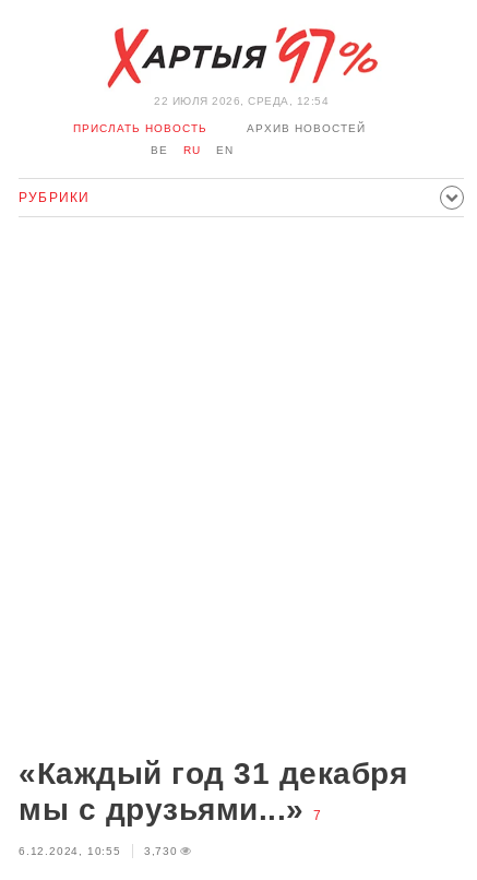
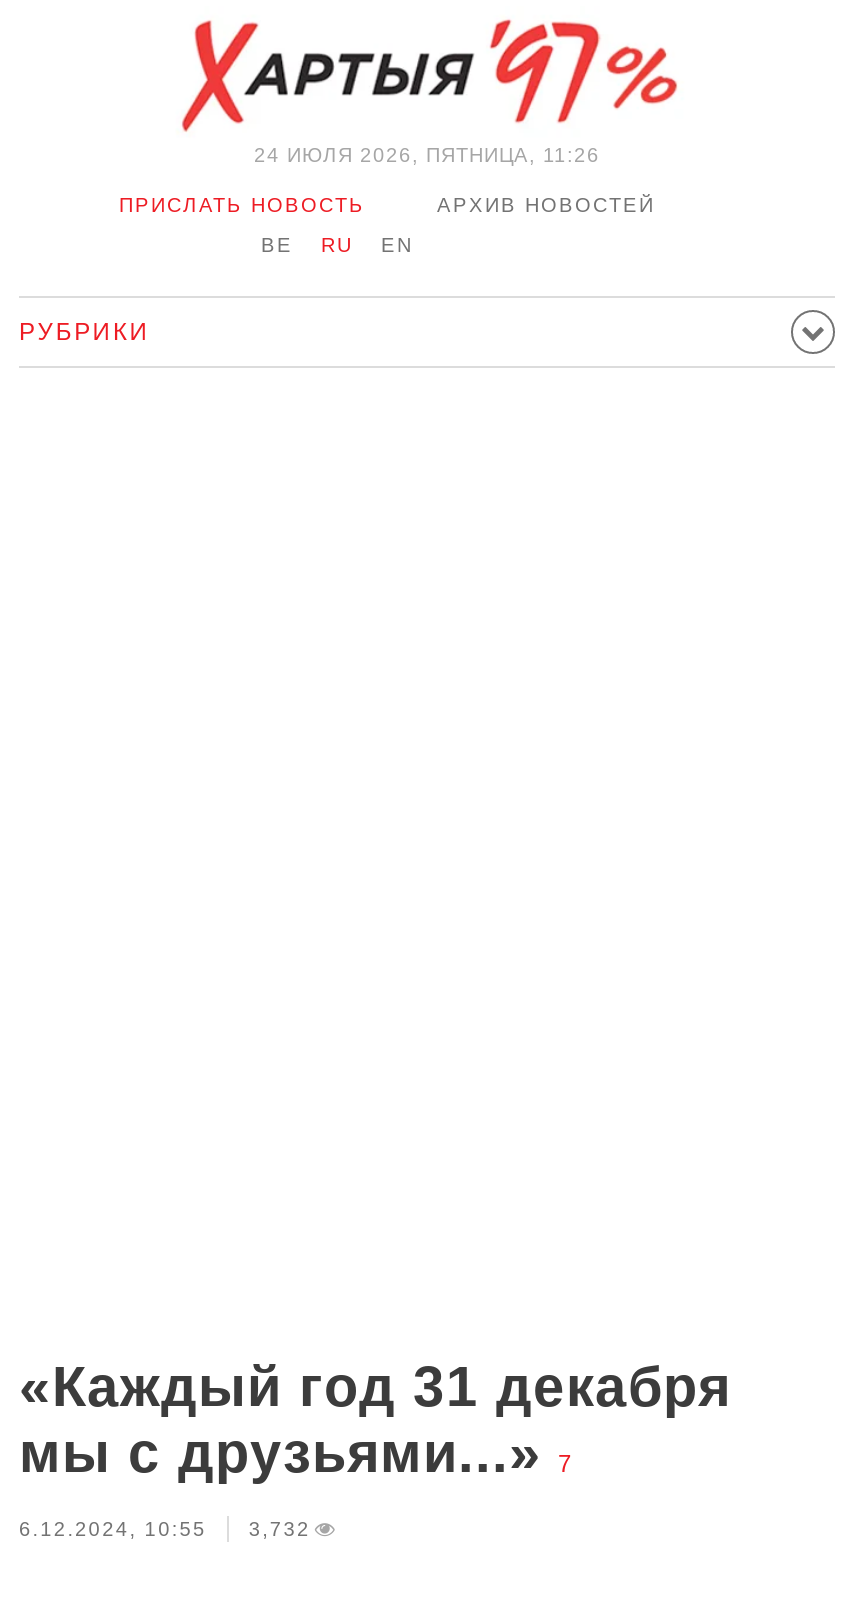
- 22 ИЮЛЯ 2026, СРЕДА, 12:54
+ 24 ИЮЛЯ 2026, ПЯТНИЦА, 11:26

- 6.12.2024, 10:55 3,730
+ 6.12.2024, 10:55 3,732
